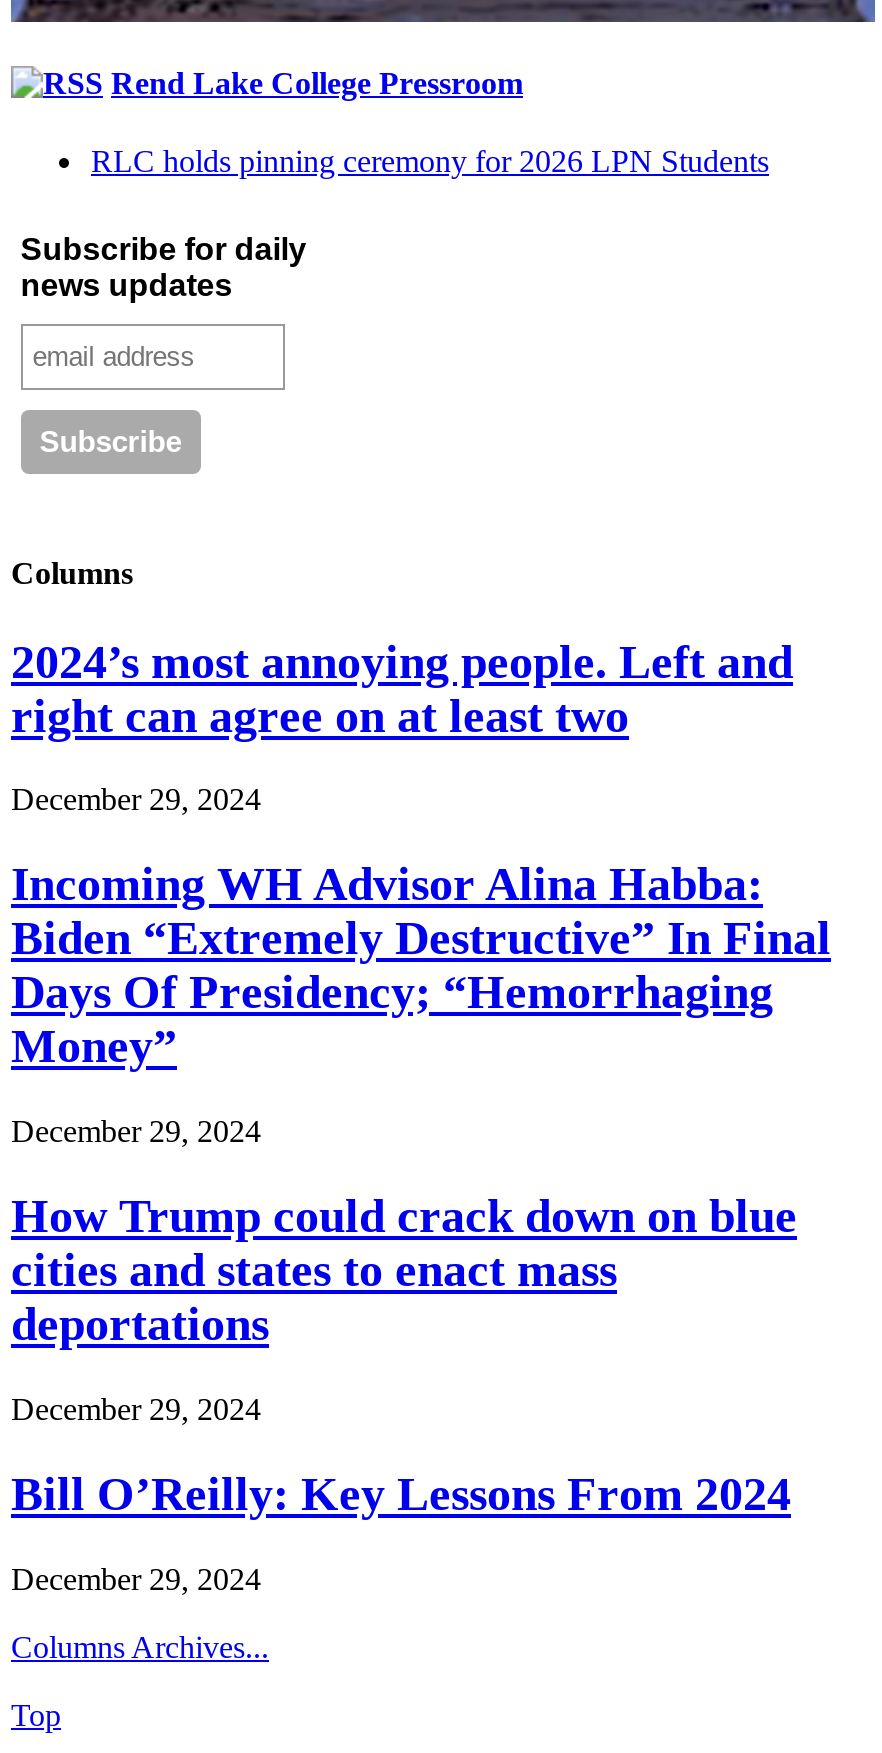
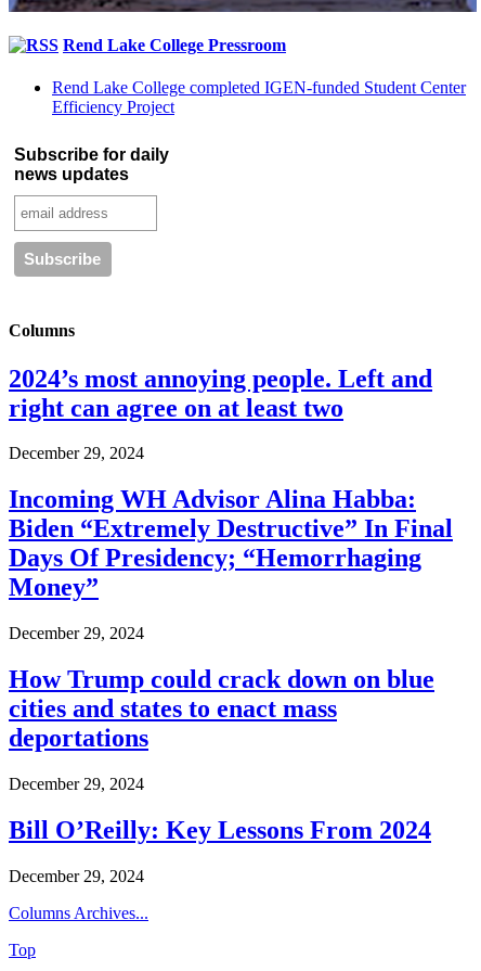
- RLC holds pinning ceremony for 2026 LPN Students
+ Rend Lake College completed IGEN-funded Student Center
+ Efficiency Project
